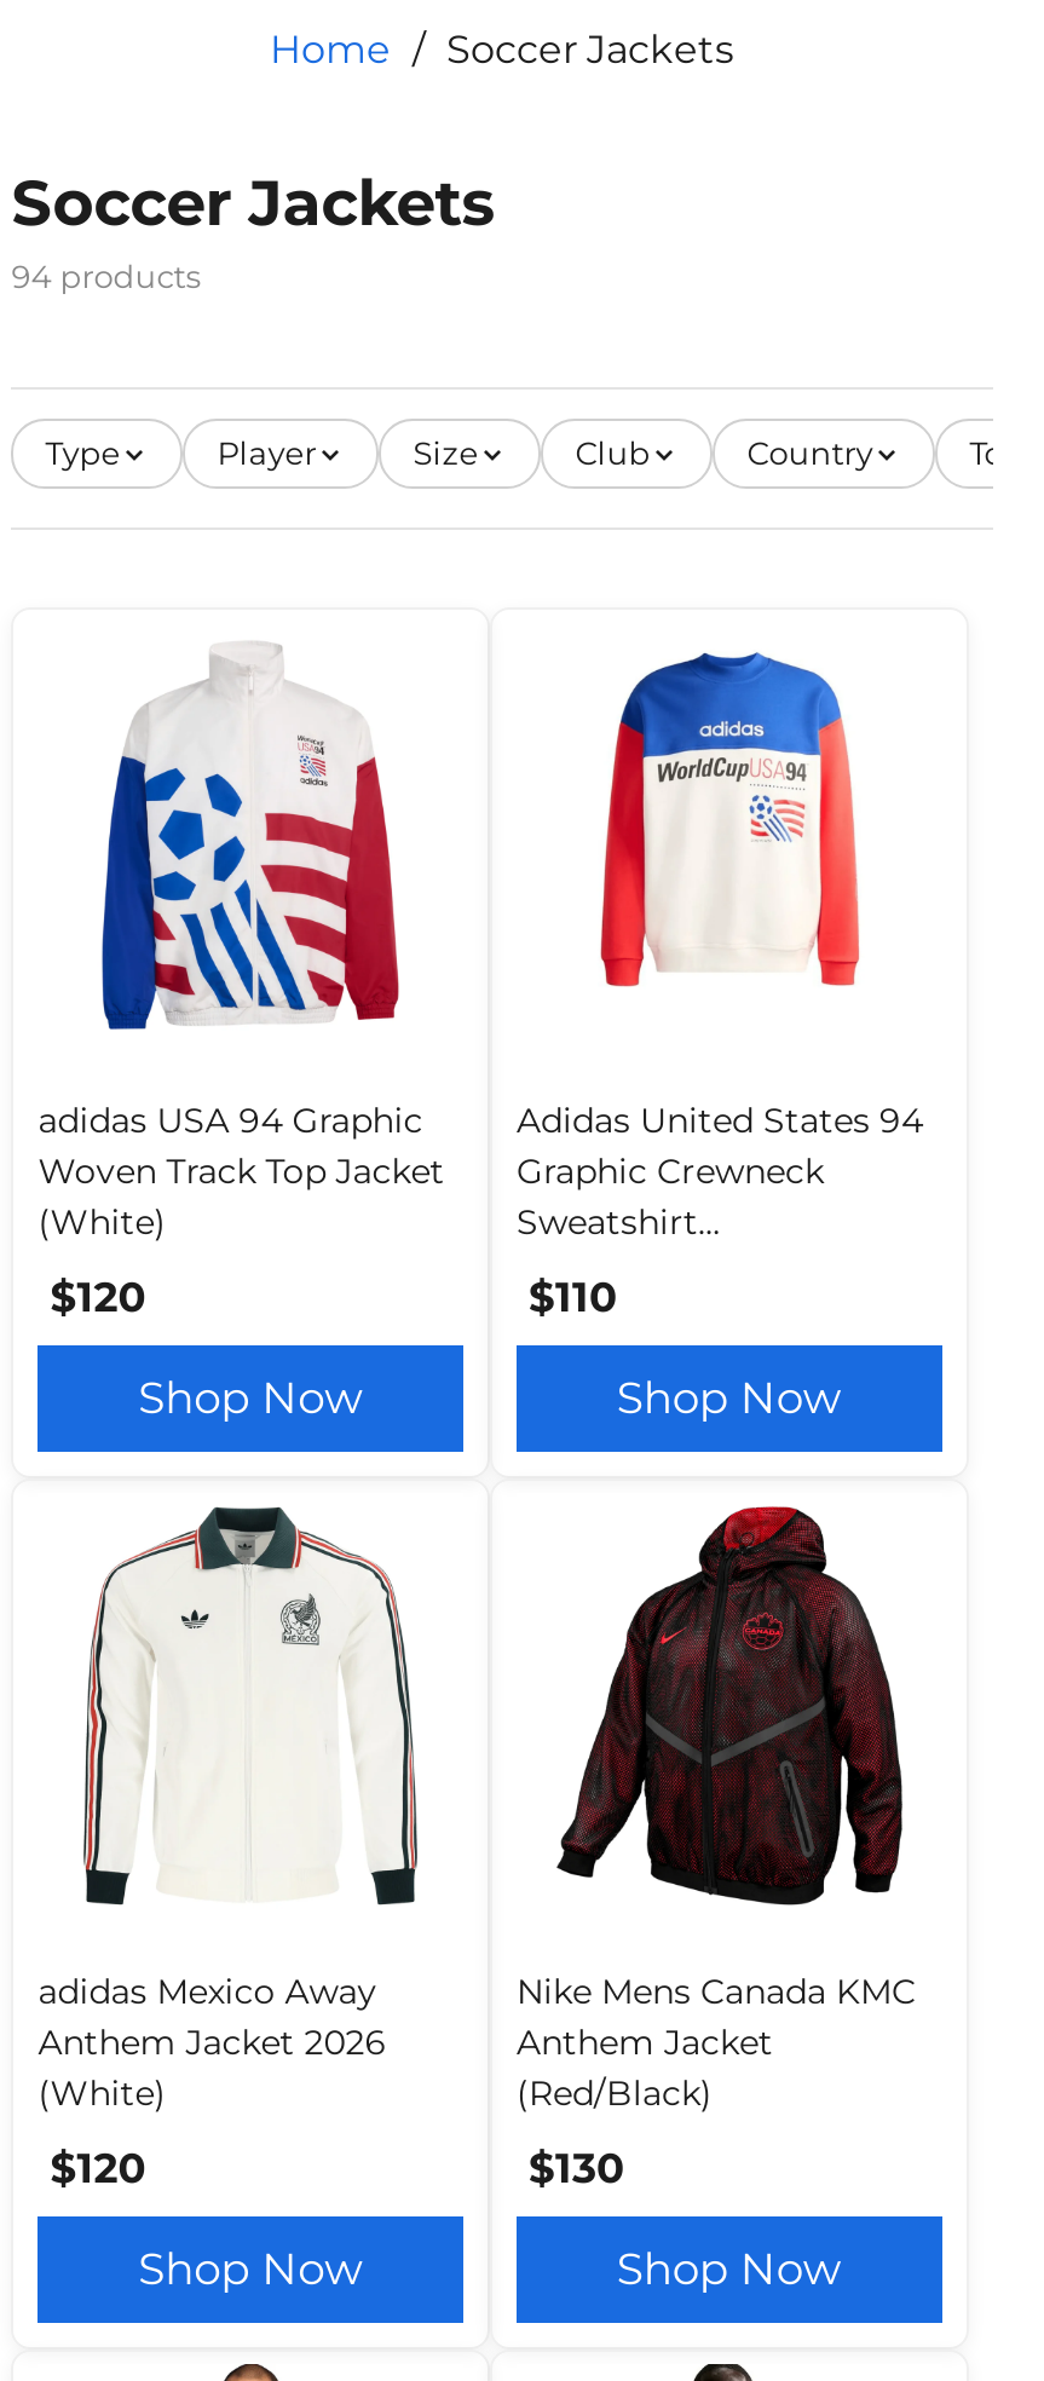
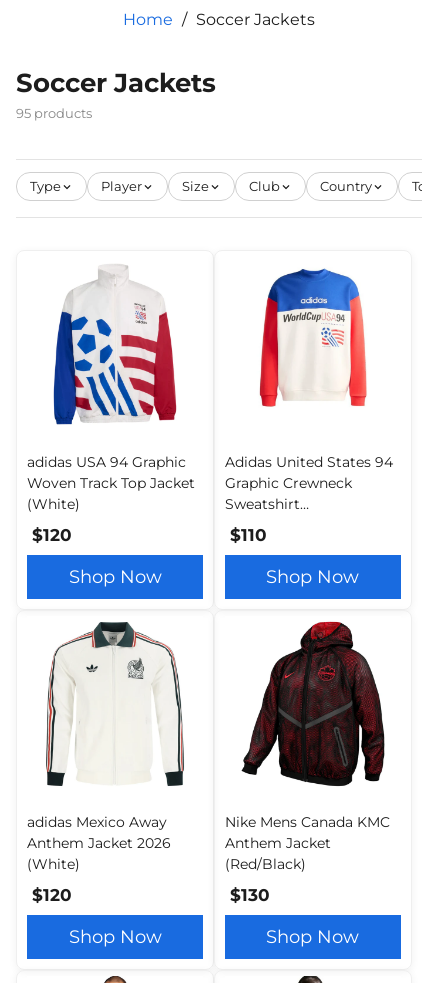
- 94 products
+ 95 products
